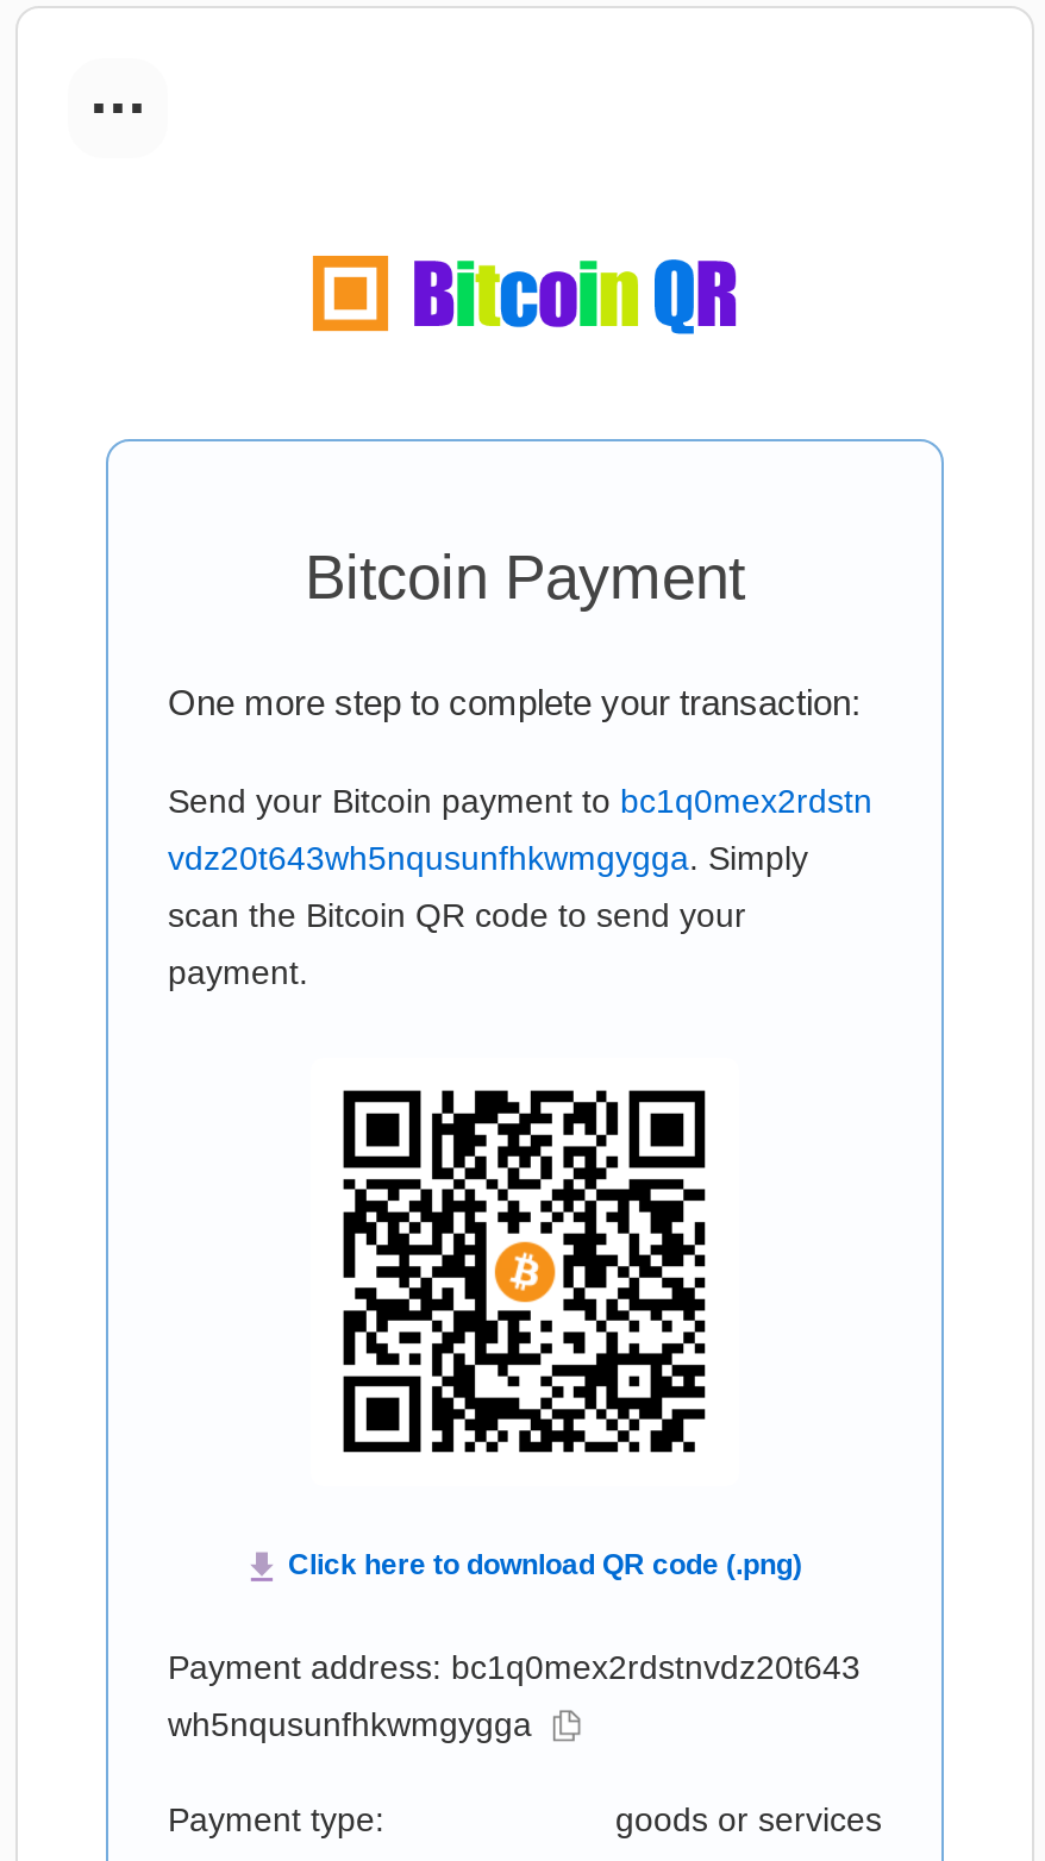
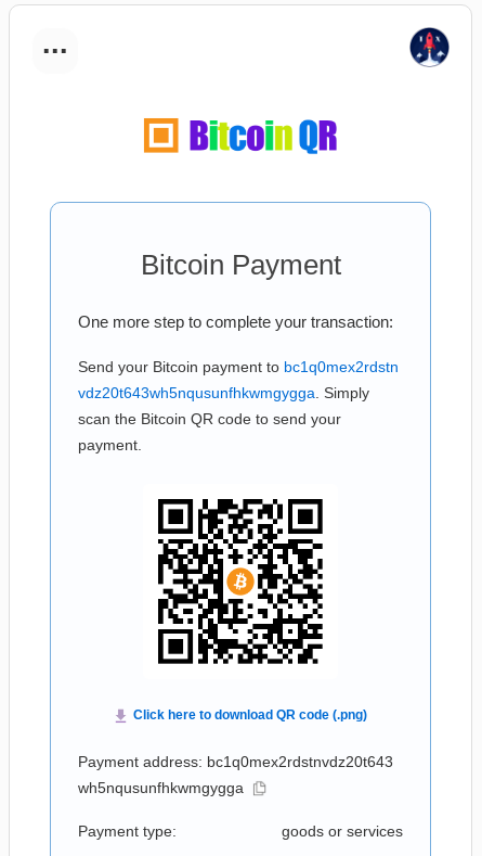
+ [image]
